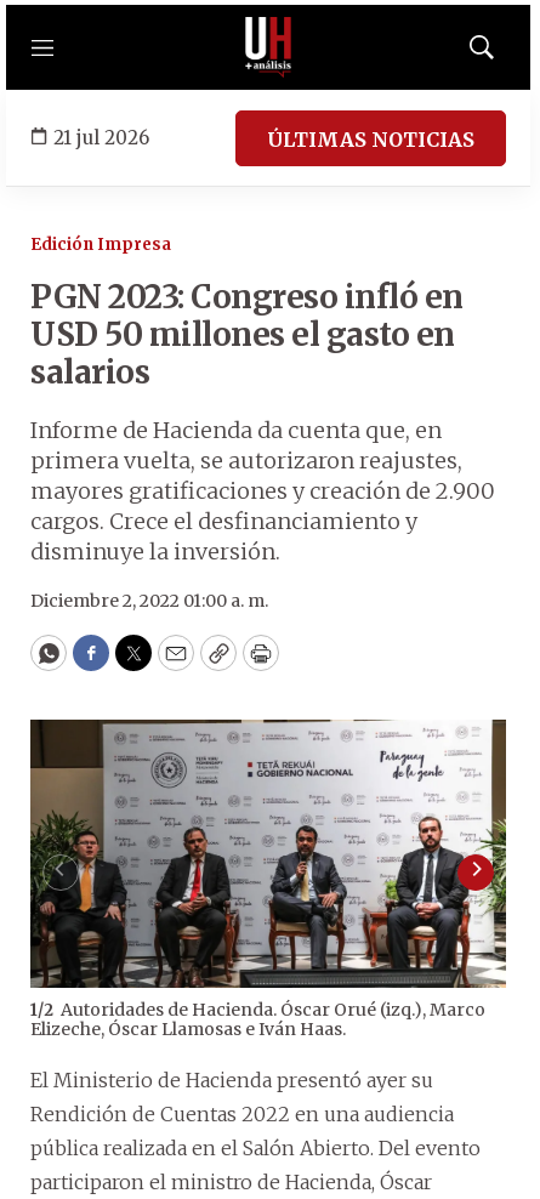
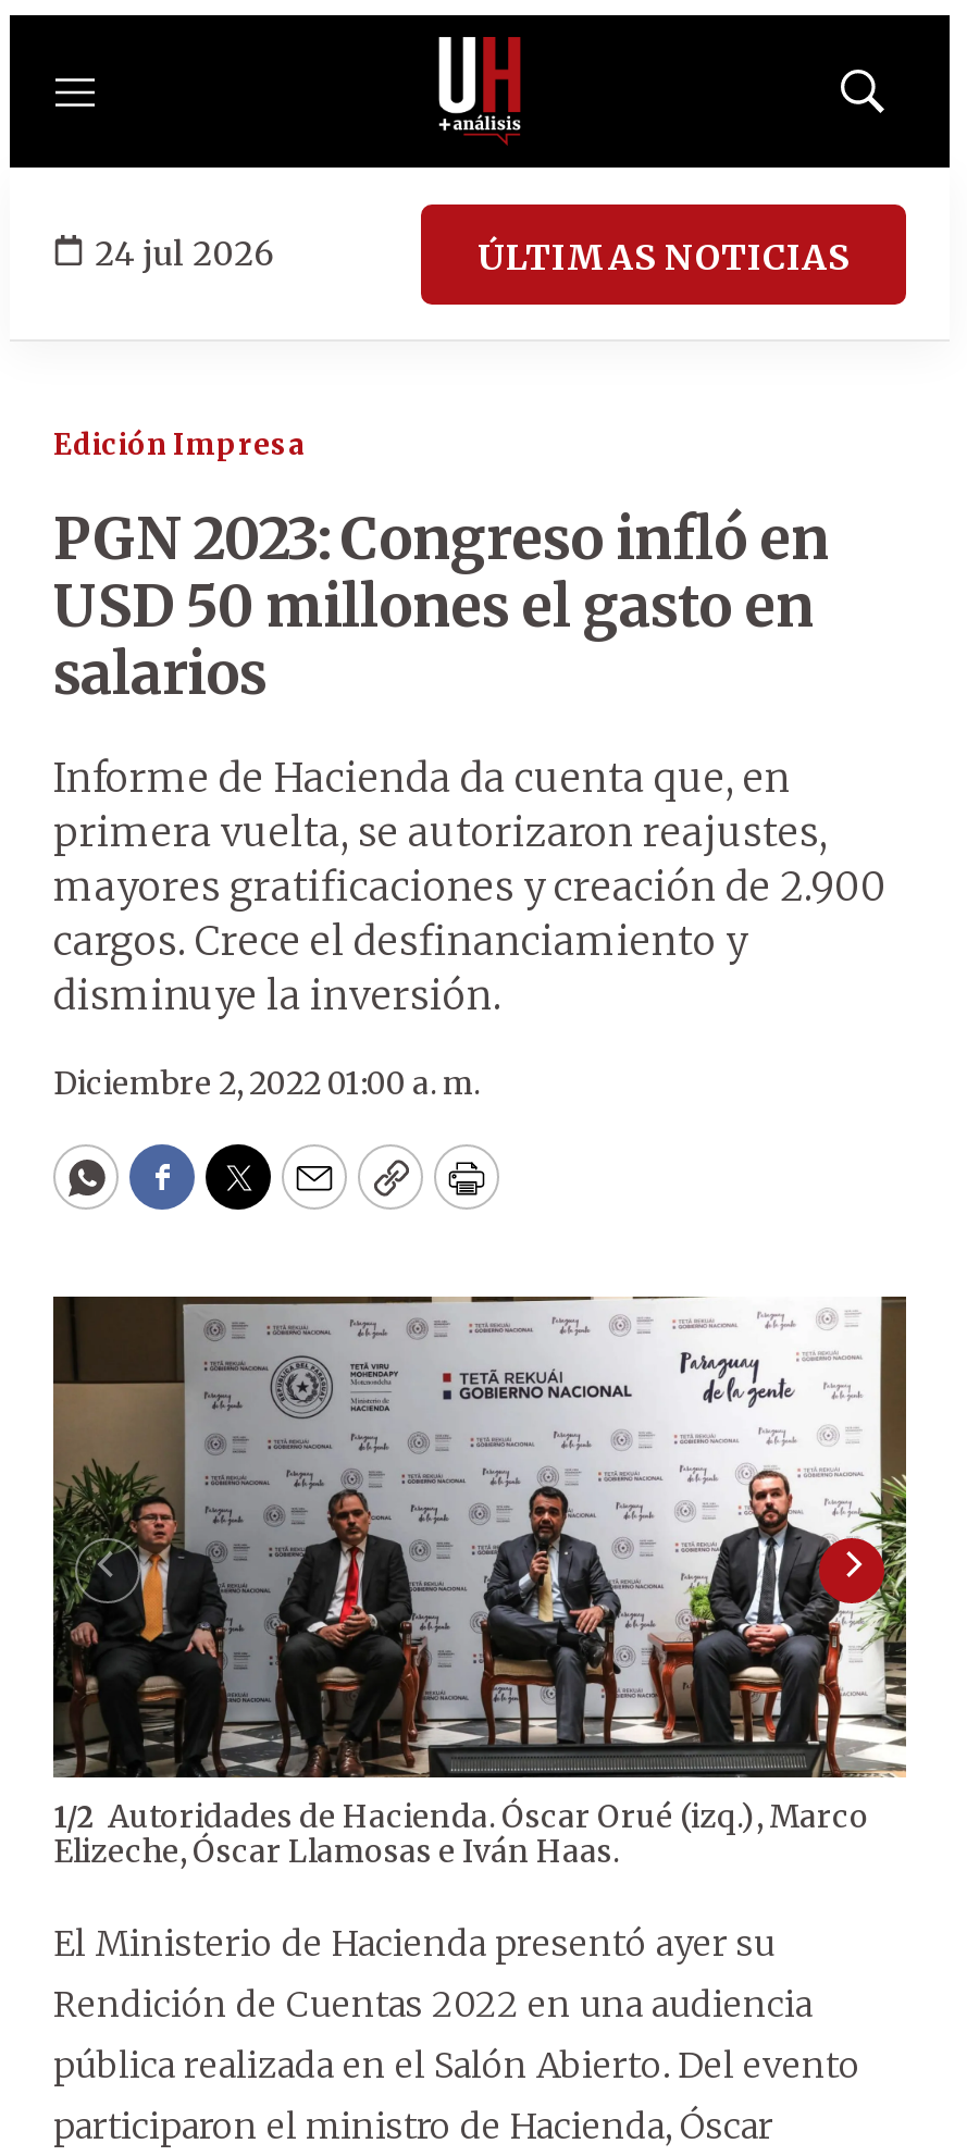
- 21 jul 2026
+ 24 jul 2026
